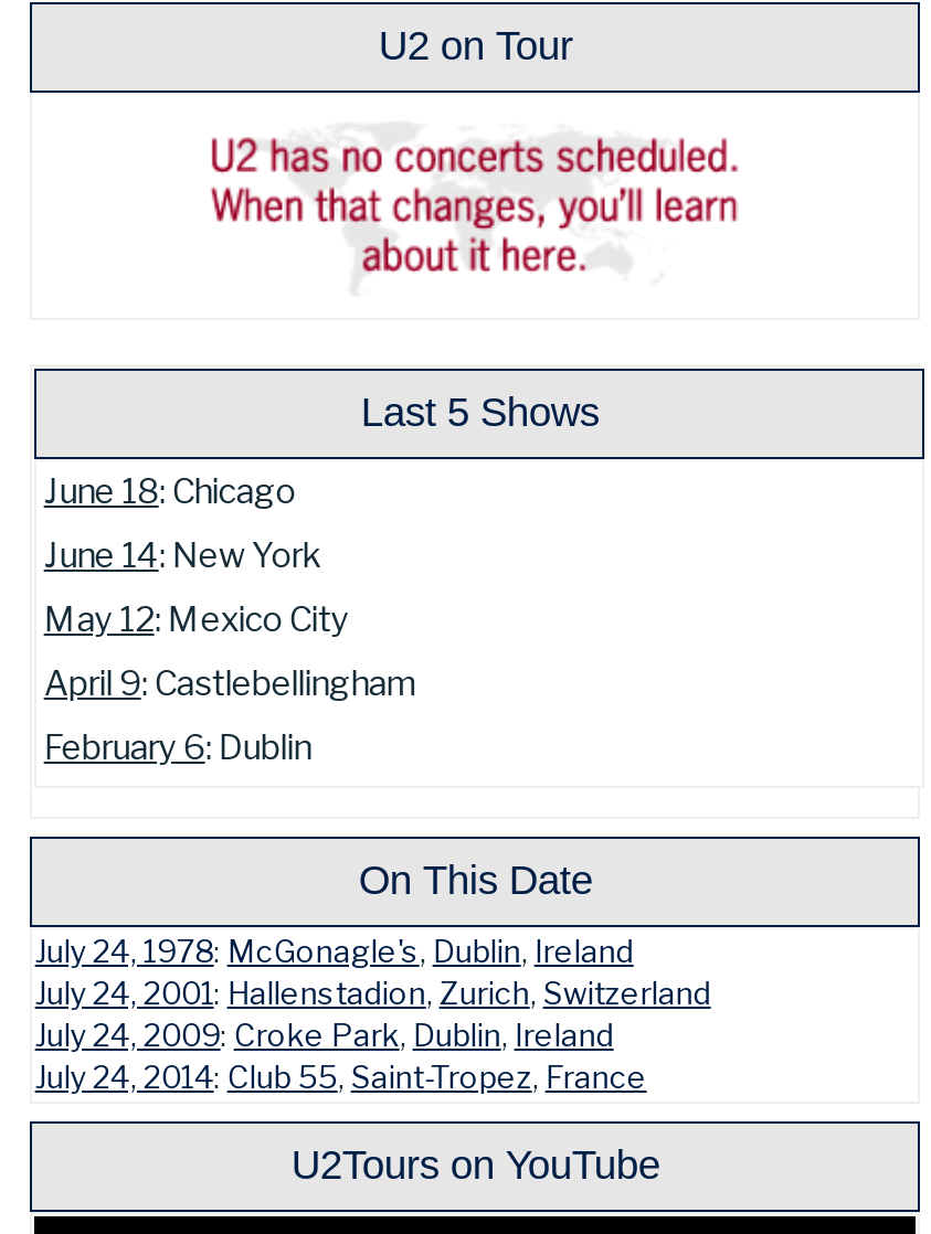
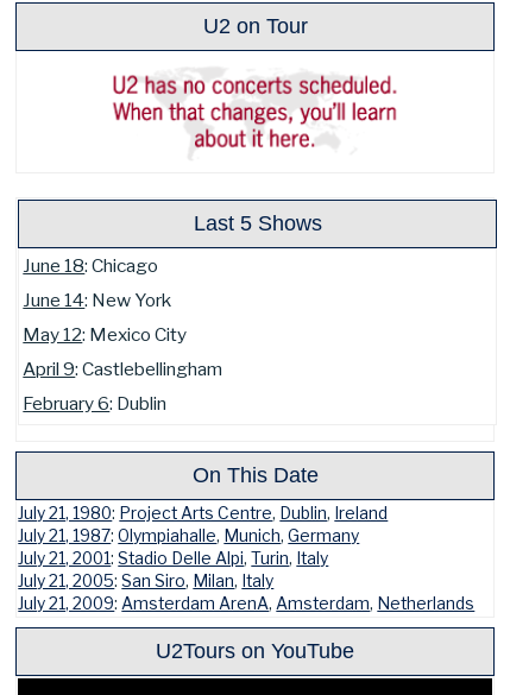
- July 24, 1978: McGonagle's, Dublin, Ireland
- July 24, 2001: Hallenstadion, Zurich, Switzerland
- July 24, 2009: Croke Park, Dublin, Ireland
- July 24, 2014: Club 55, Saint-Tropez, France
+ July 21, 1980: Project Arts Centre, Dublin, Ireland
+ July 21, 1987: Olympiahalle, Munich, Germany
+ July 21, 2001: Stadio Delle Alpi, Turin, Italy
+ July 21, 2005: San Siro, Milan, Italy
+ July 21, 2009: Amsterdam ArenA, Amsterdam, Netherlands
